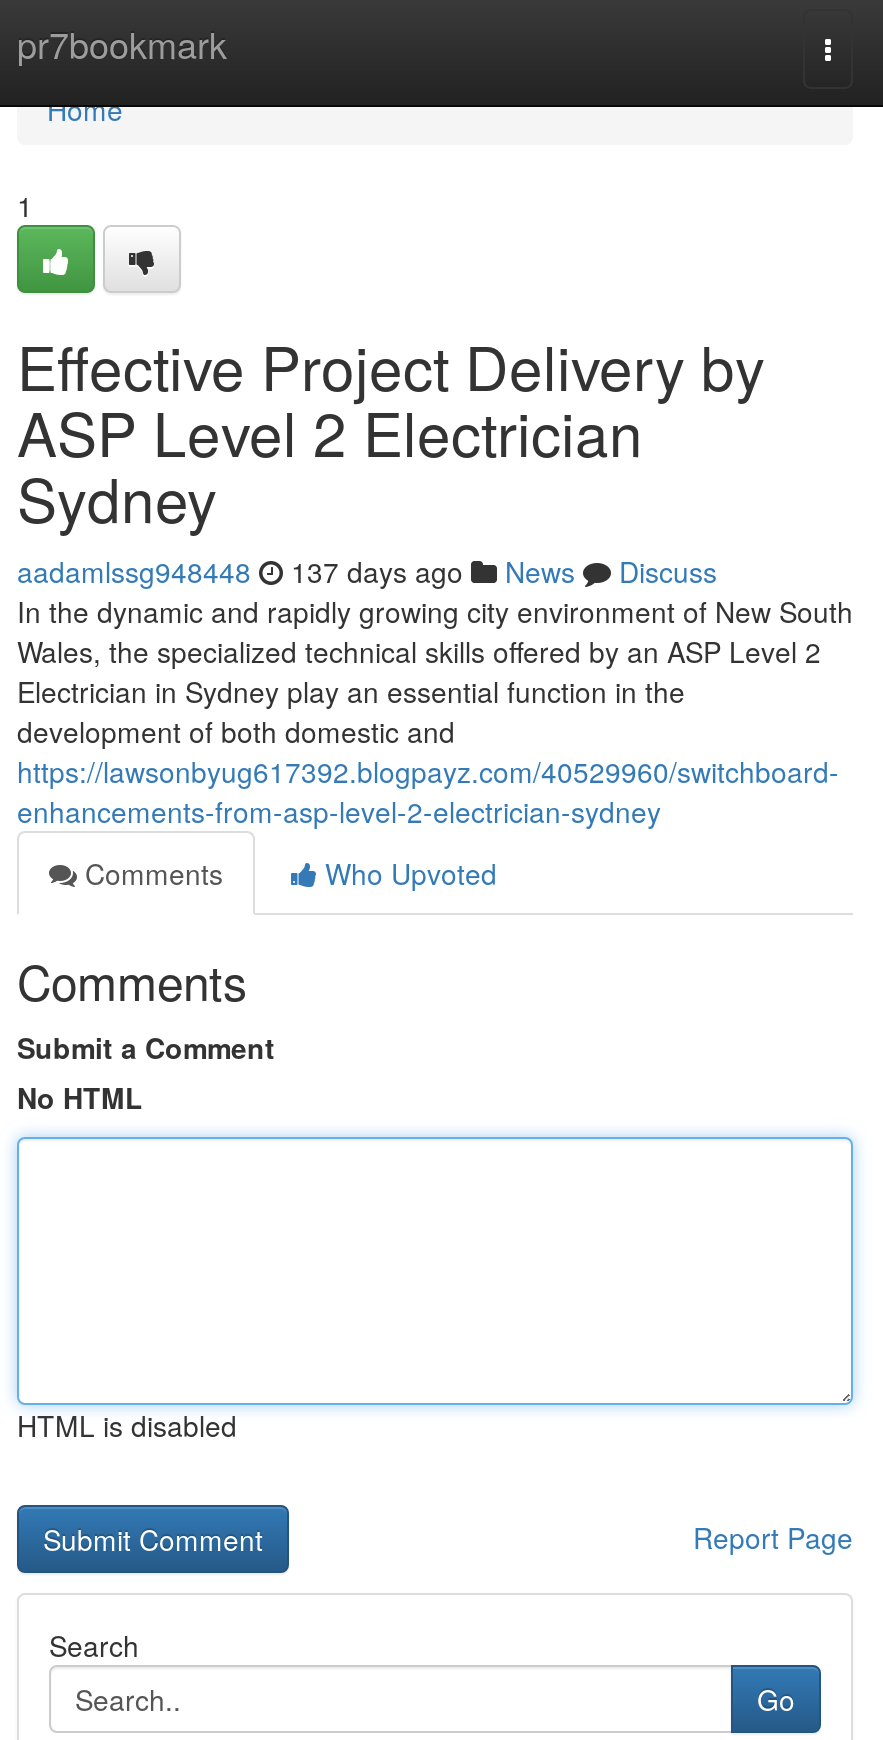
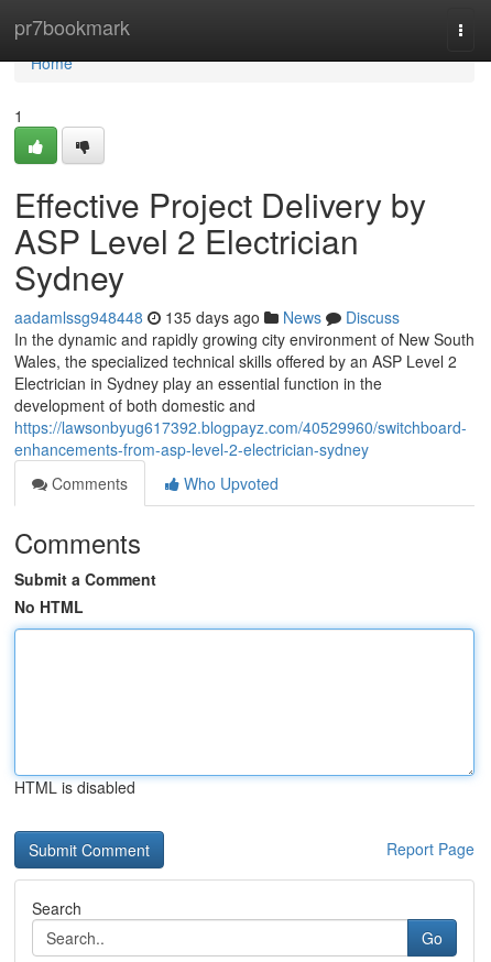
- aadamlssg948448 137 days ago News Discuss
+ aadamlssg948448 135 days ago News Discuss
